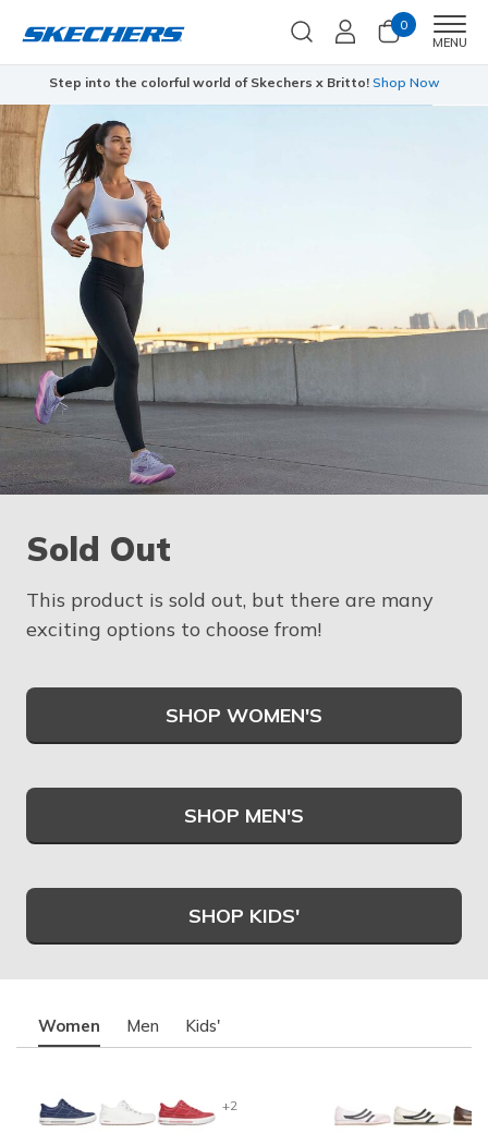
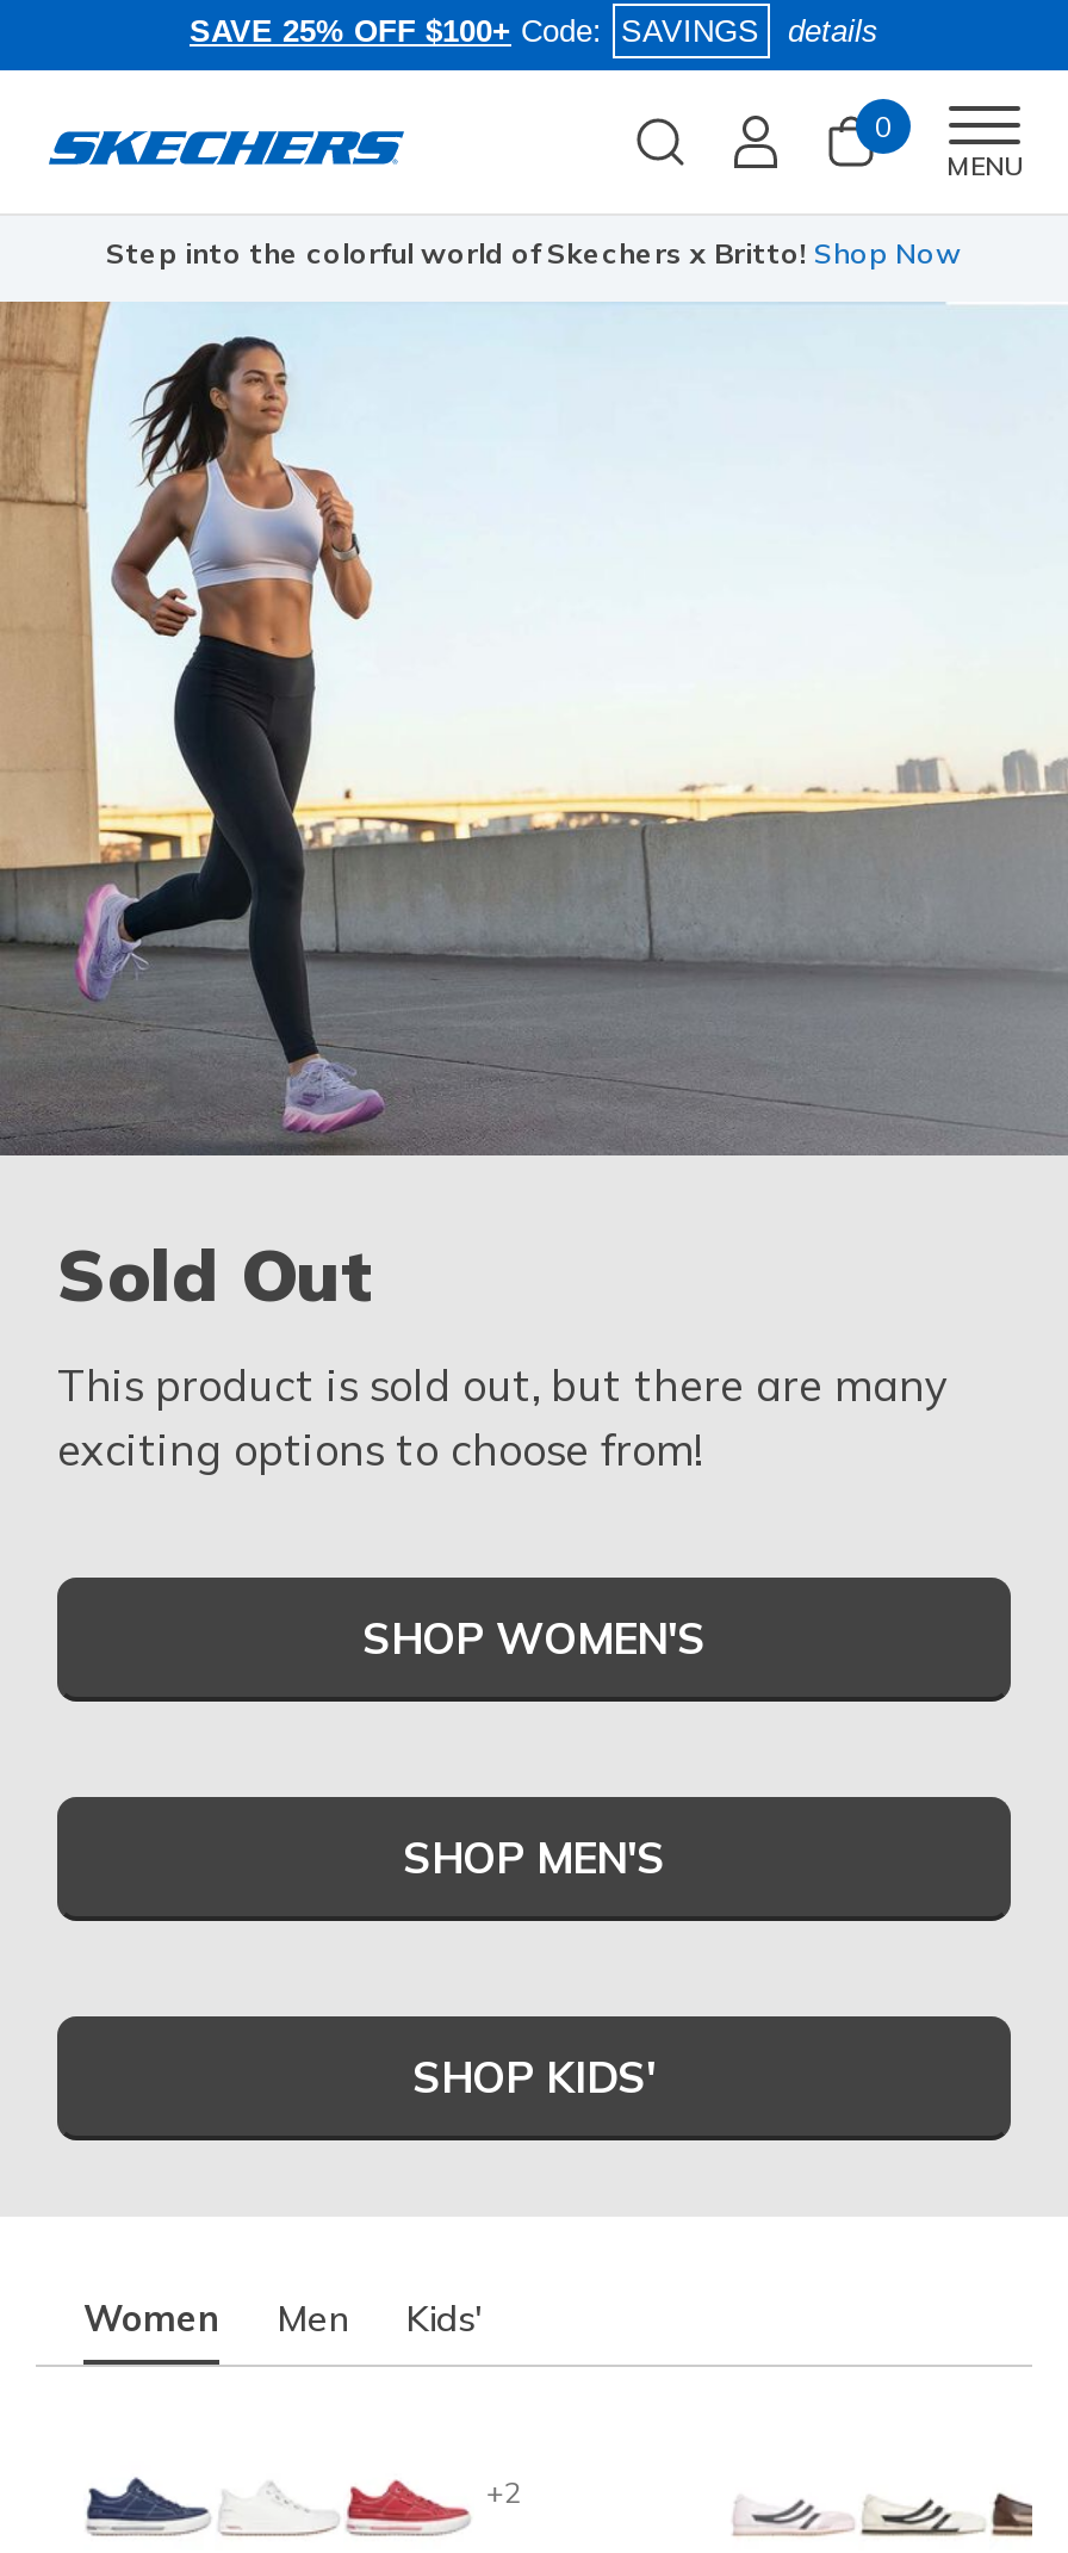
+ SAVE 25% OFF $100+ Code: SAVINGS
+ details
